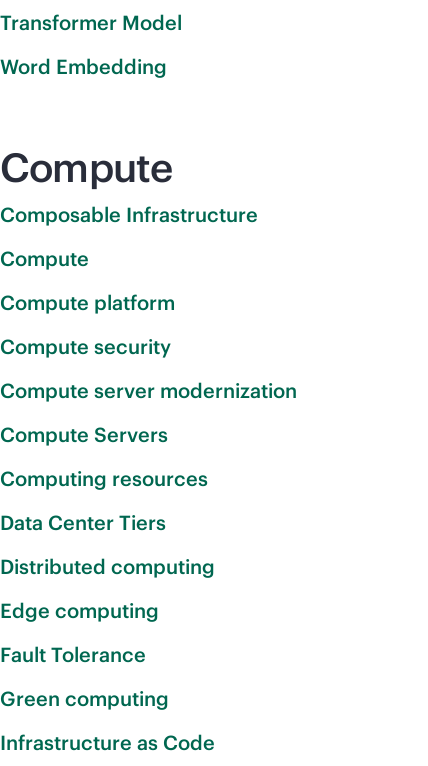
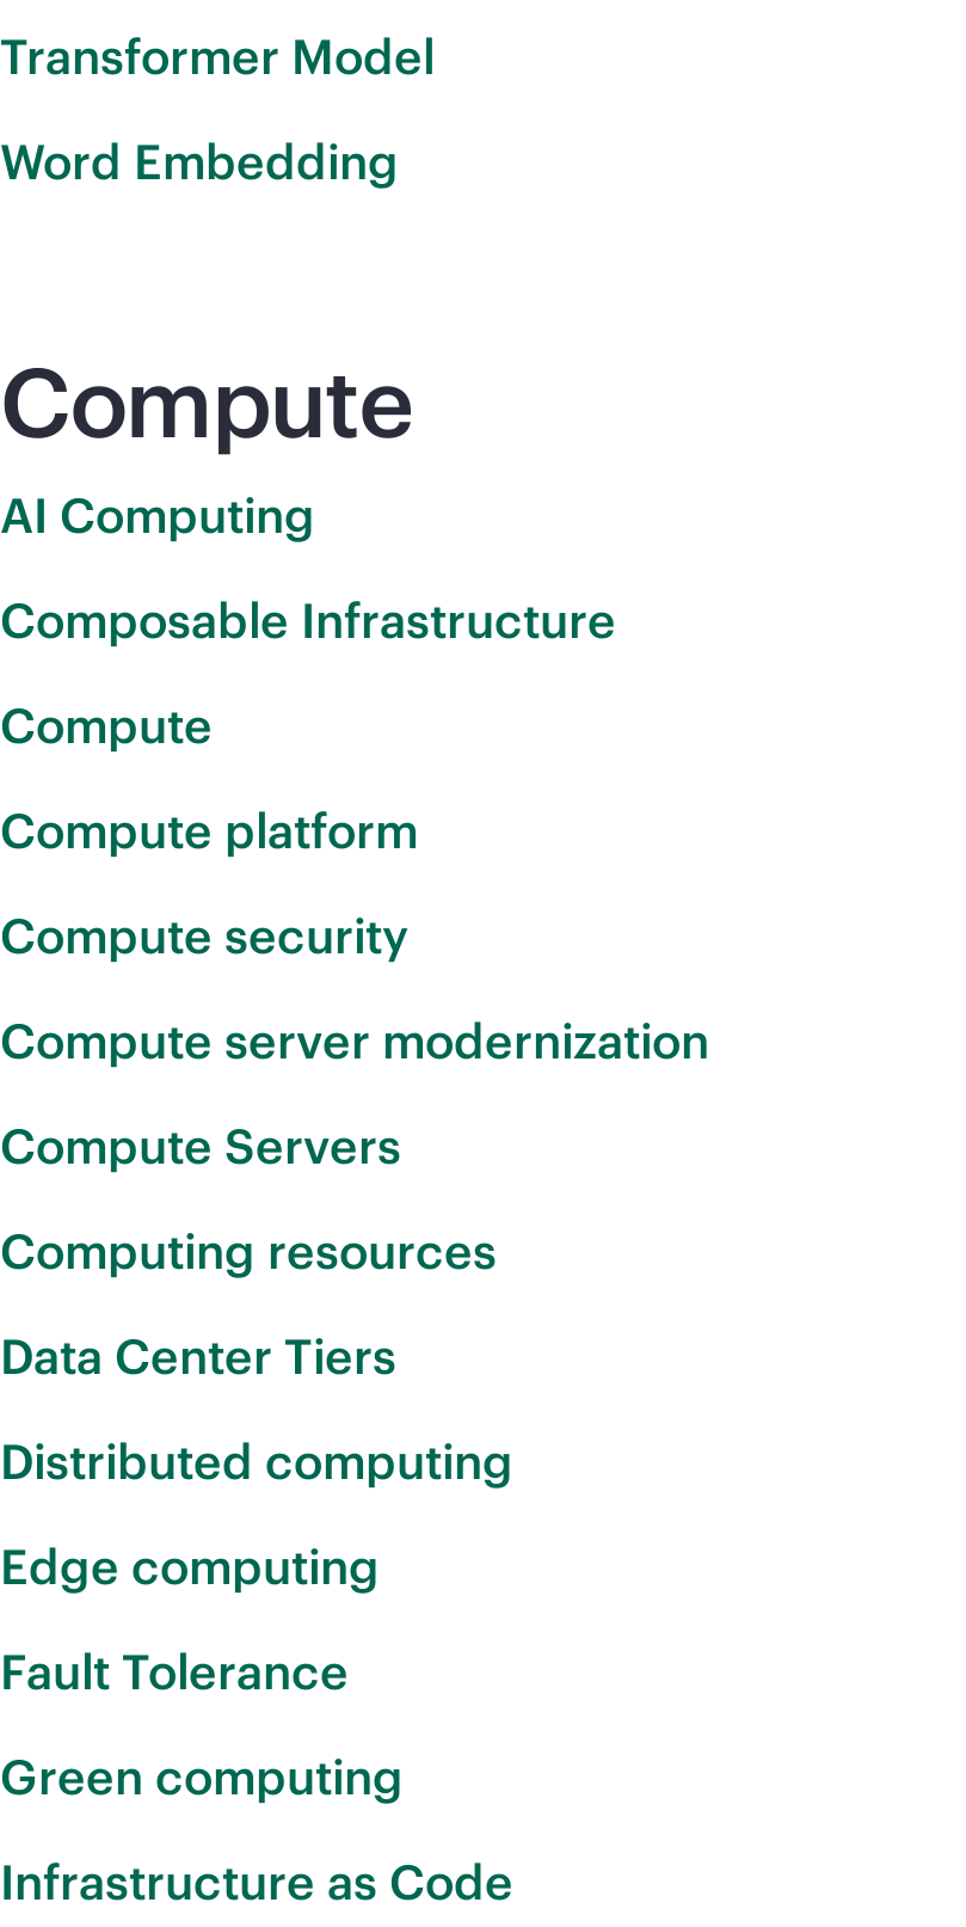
+ AI Computing
